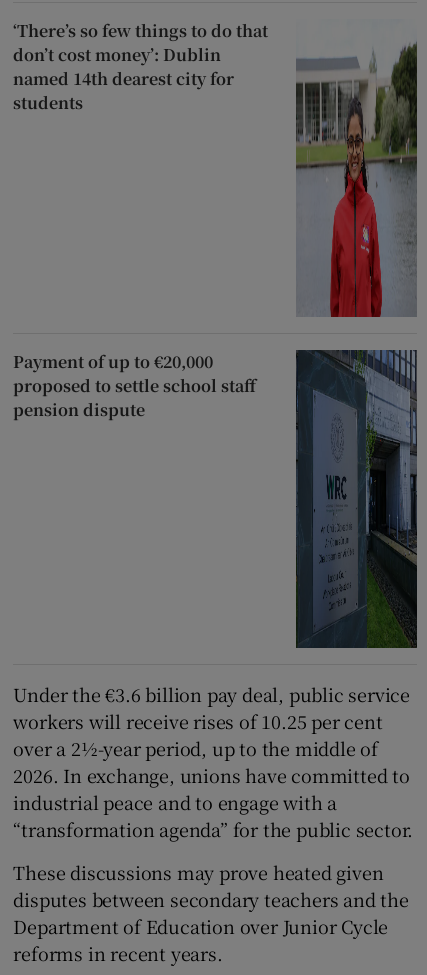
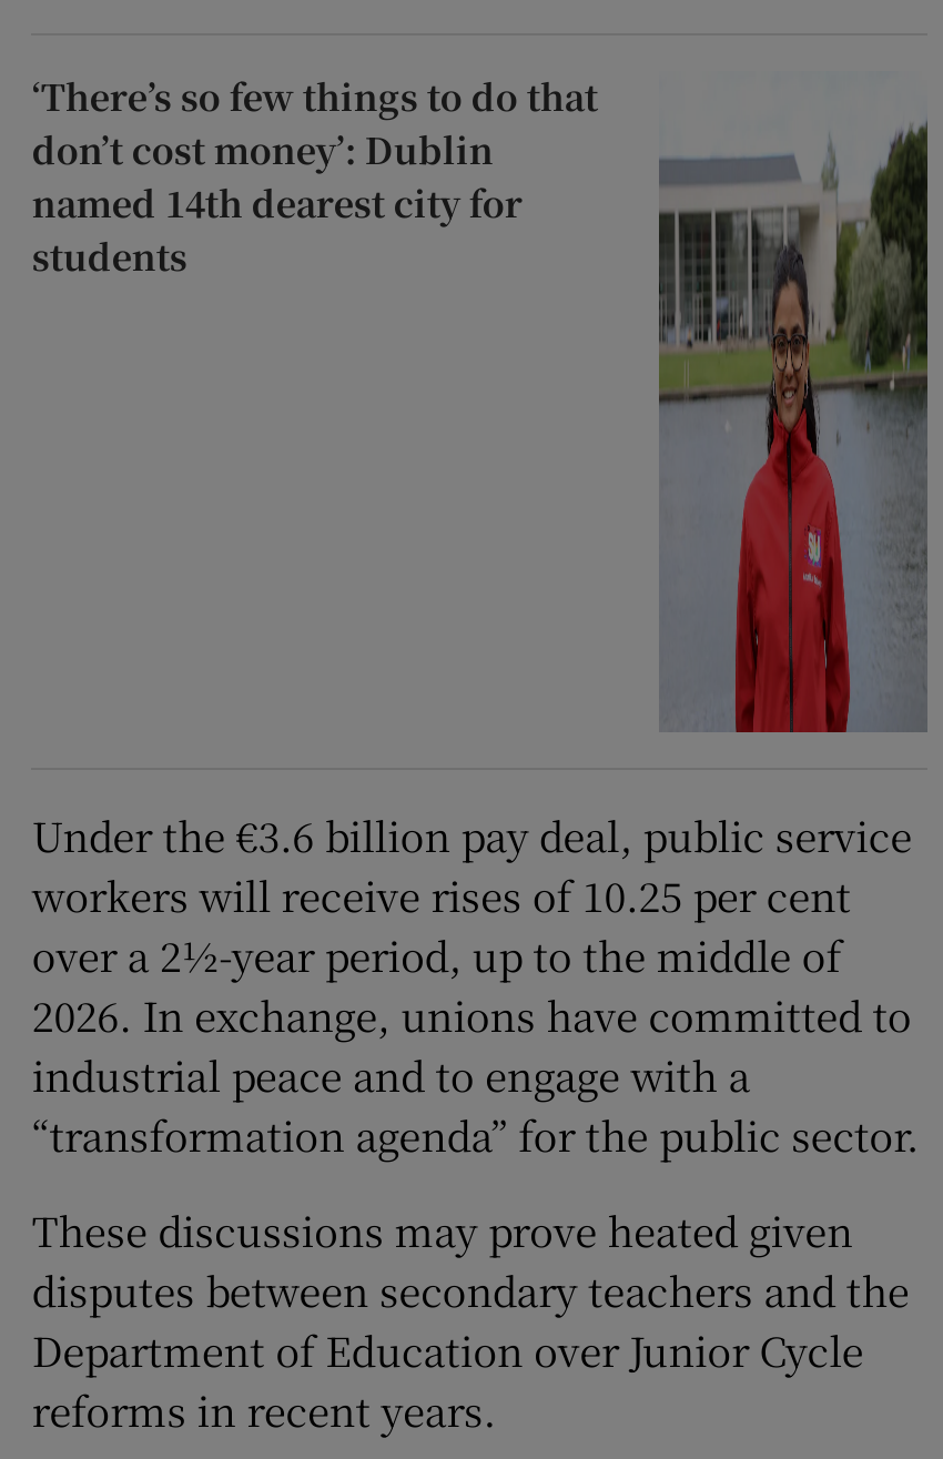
- [image]
- Payment of up to €20,000
- proposed to settle school staff
- pension dispute
